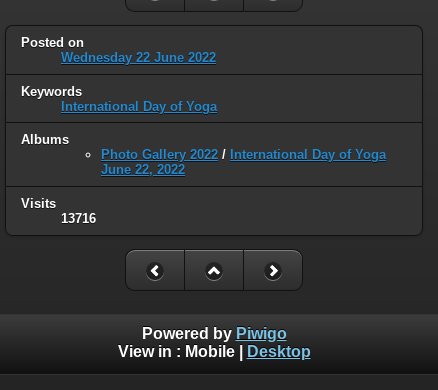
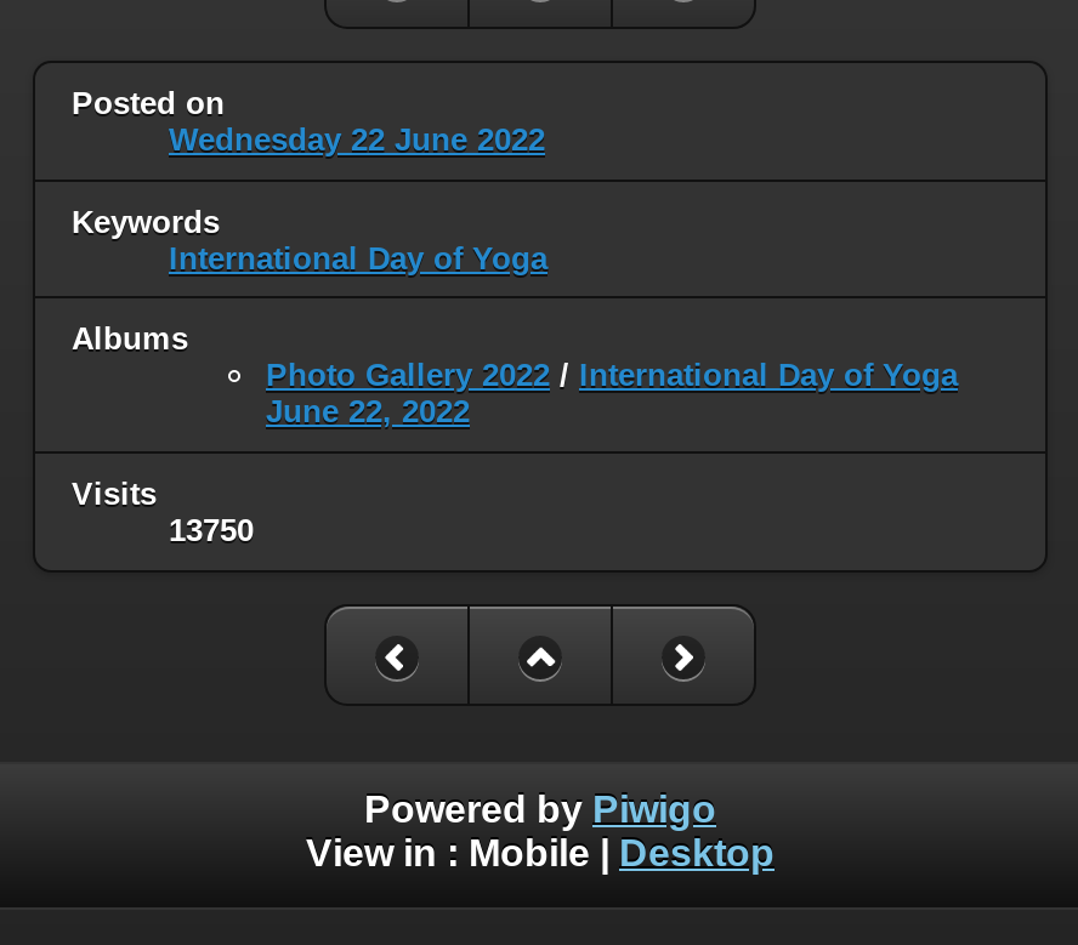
- 13716
+ 13750
